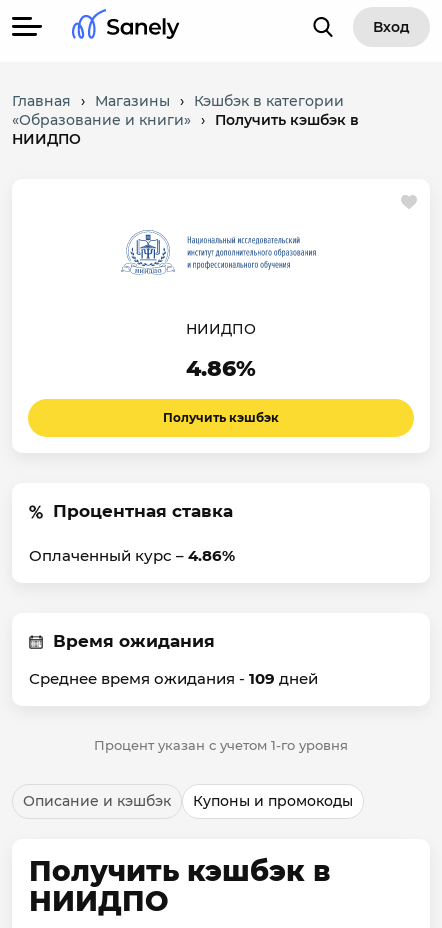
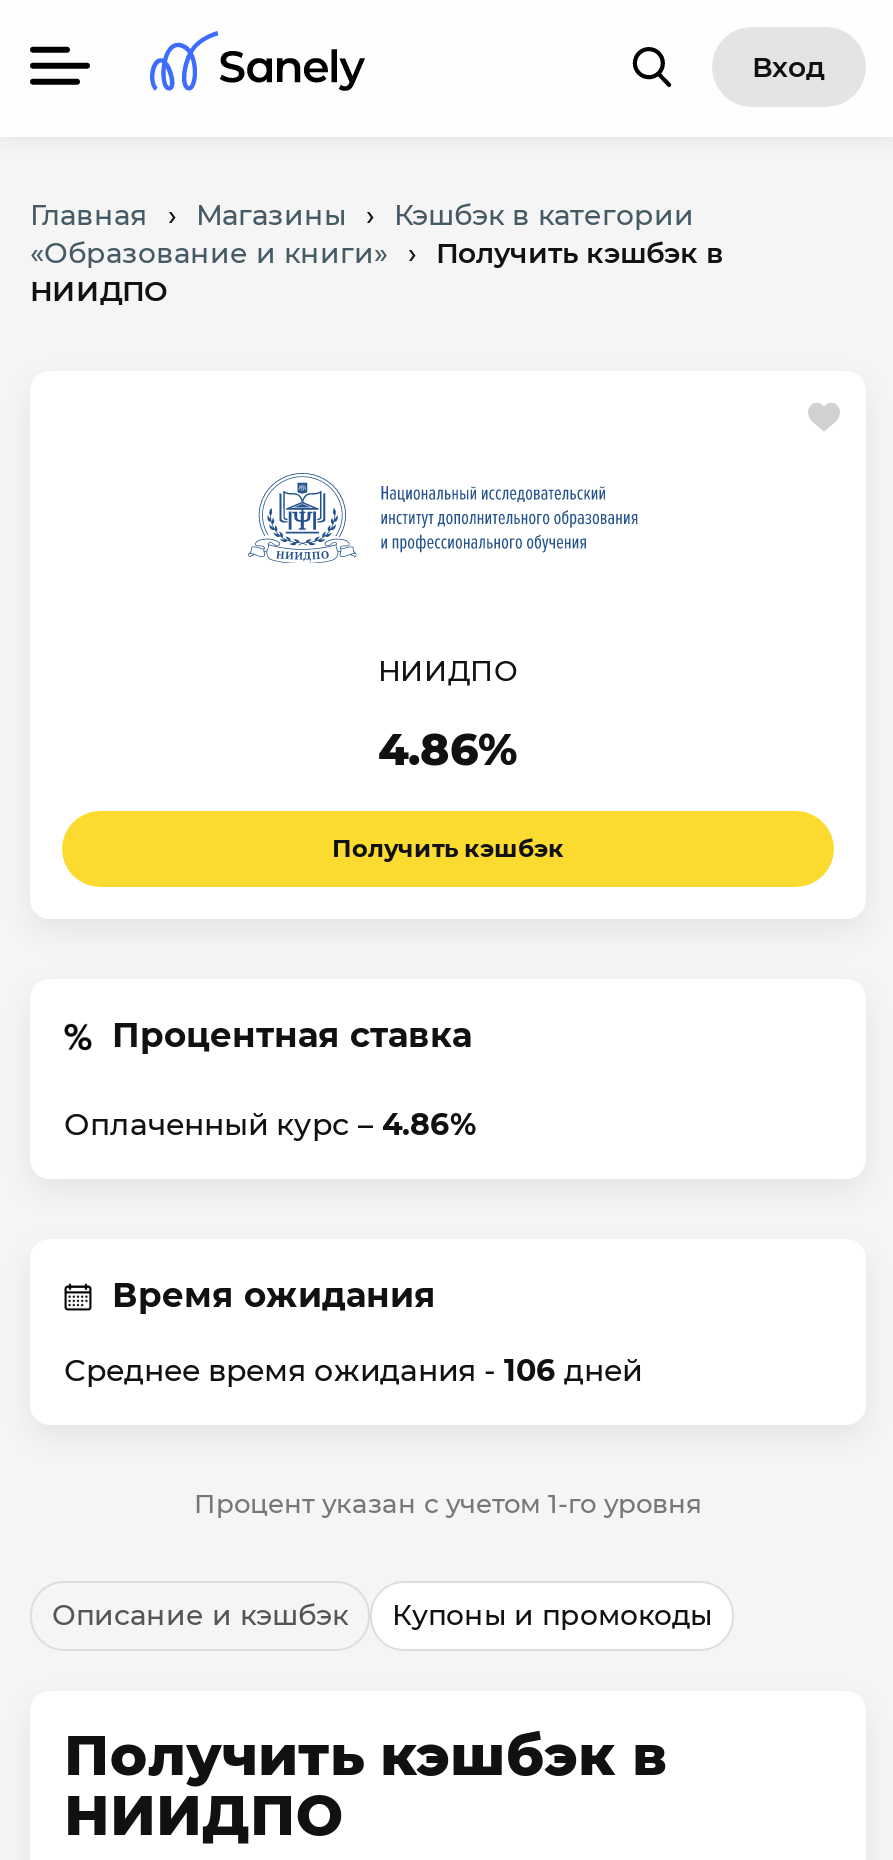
- Среднее время ожидания - 109 дней
+ Среднее время ожидания - 106 дней
